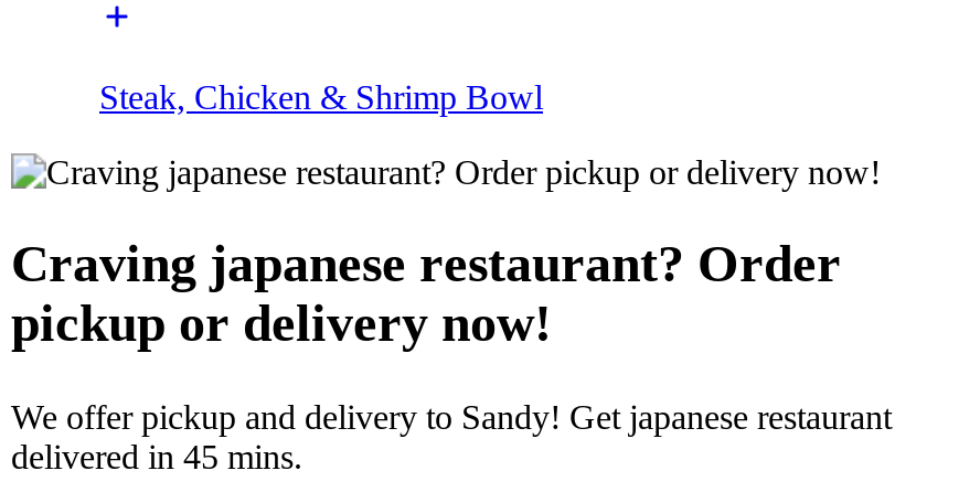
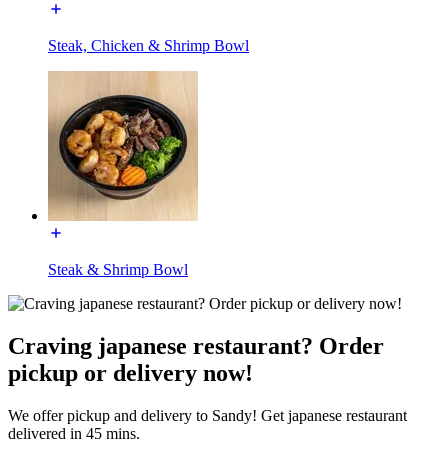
+ [image]
+ Steak & Shrimp Bowl
